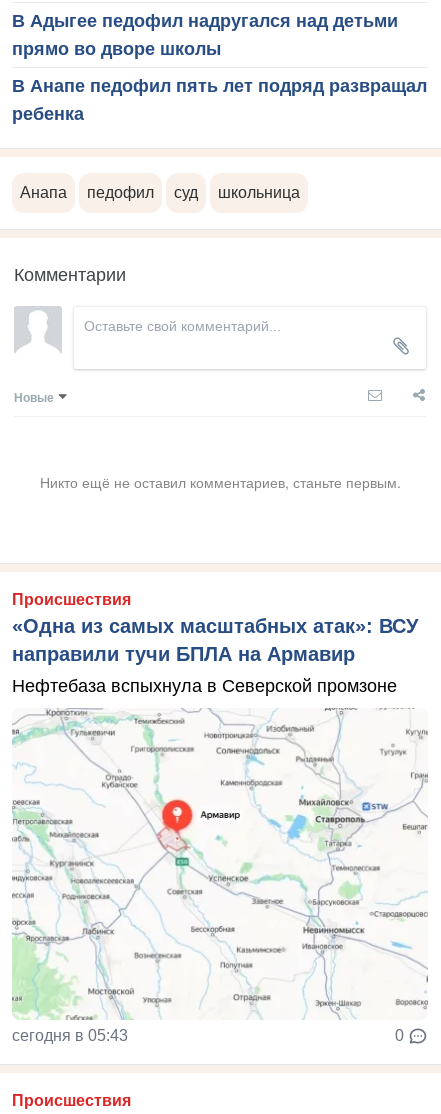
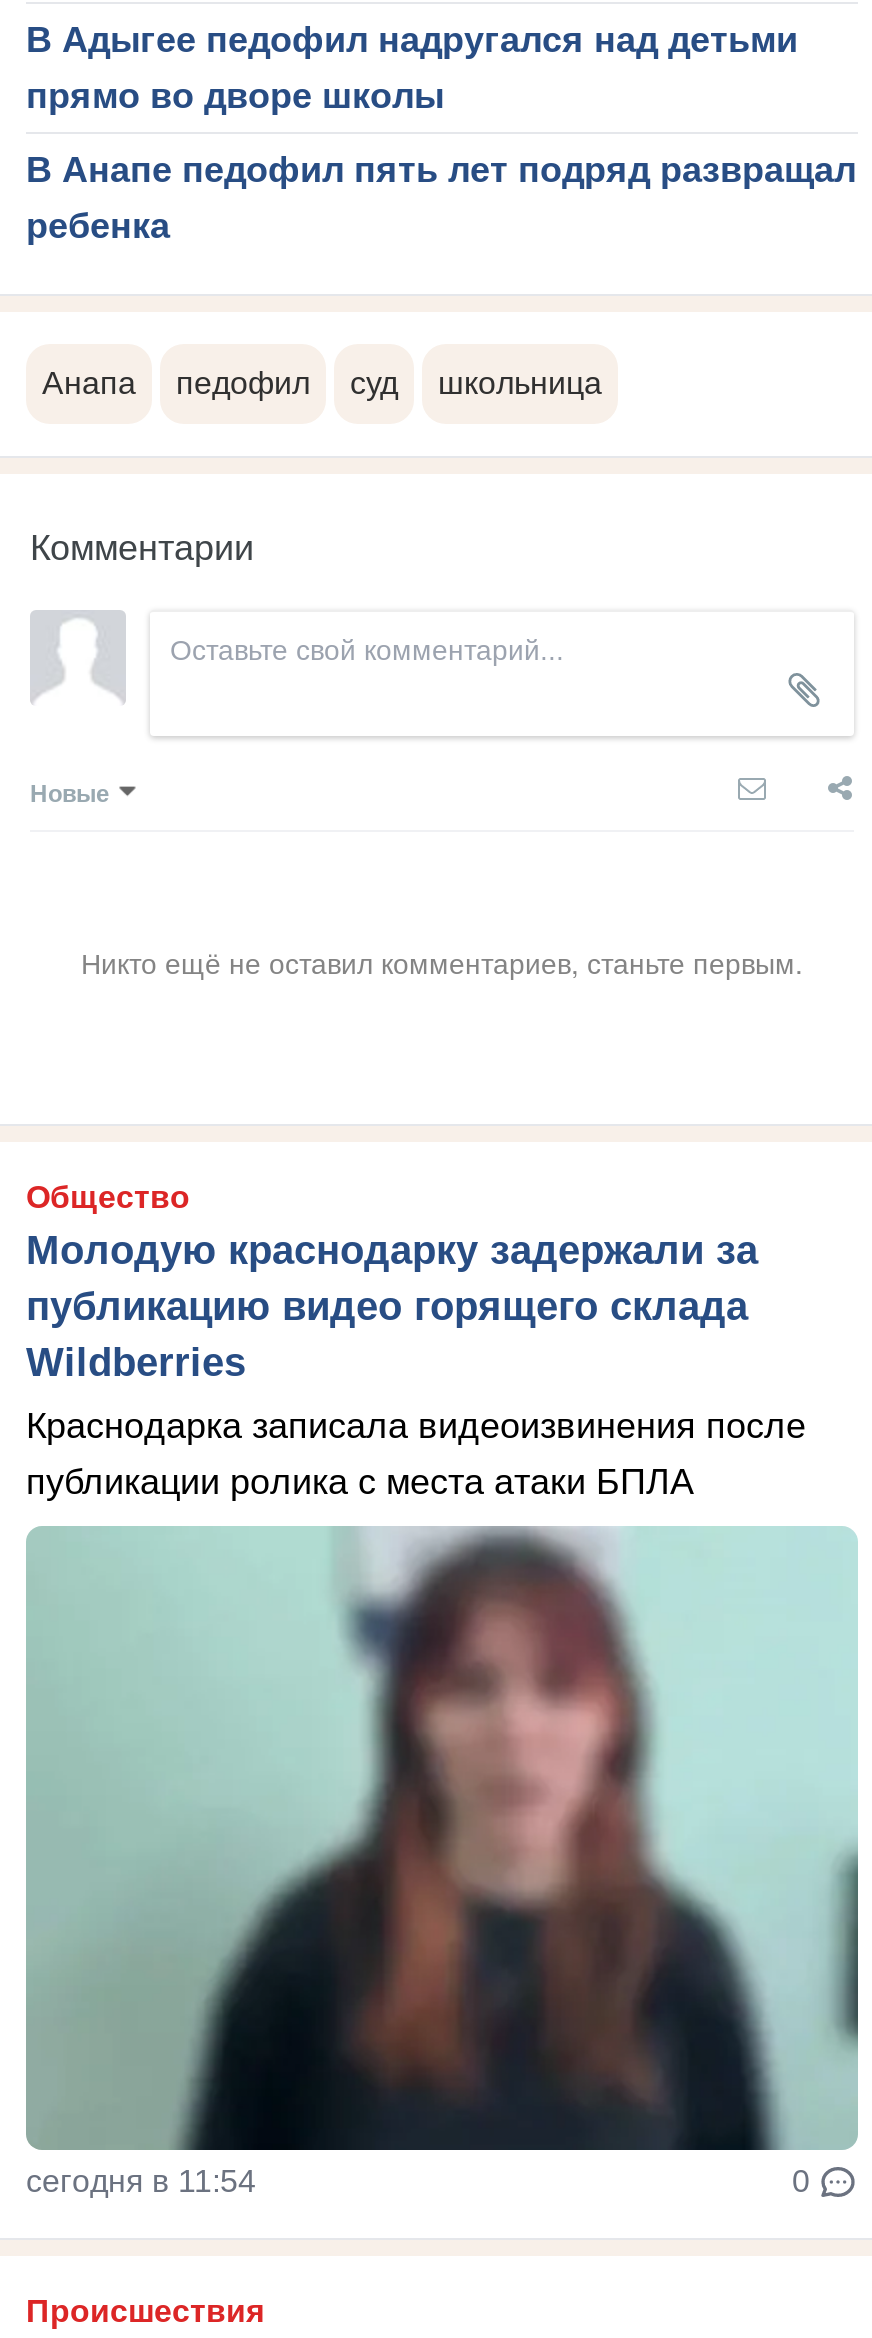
- Происшествия
- «Одна из самых масштабных атак»: ВСУ
- направили тучи БПЛА на Армавир
+ Общество
+ Молодую краснодарку задержали за
+ публикацию видео горящего склада
+ Wildberries

- Нефтебаза вспыхнула в Северской промзоне
+ Краснодарка записала видеоизвинения после
+ публикации ролика с места атаки БПЛА

- [image]
- сегодня в 05:43
+ [image]
+ сегодня в 11:54
